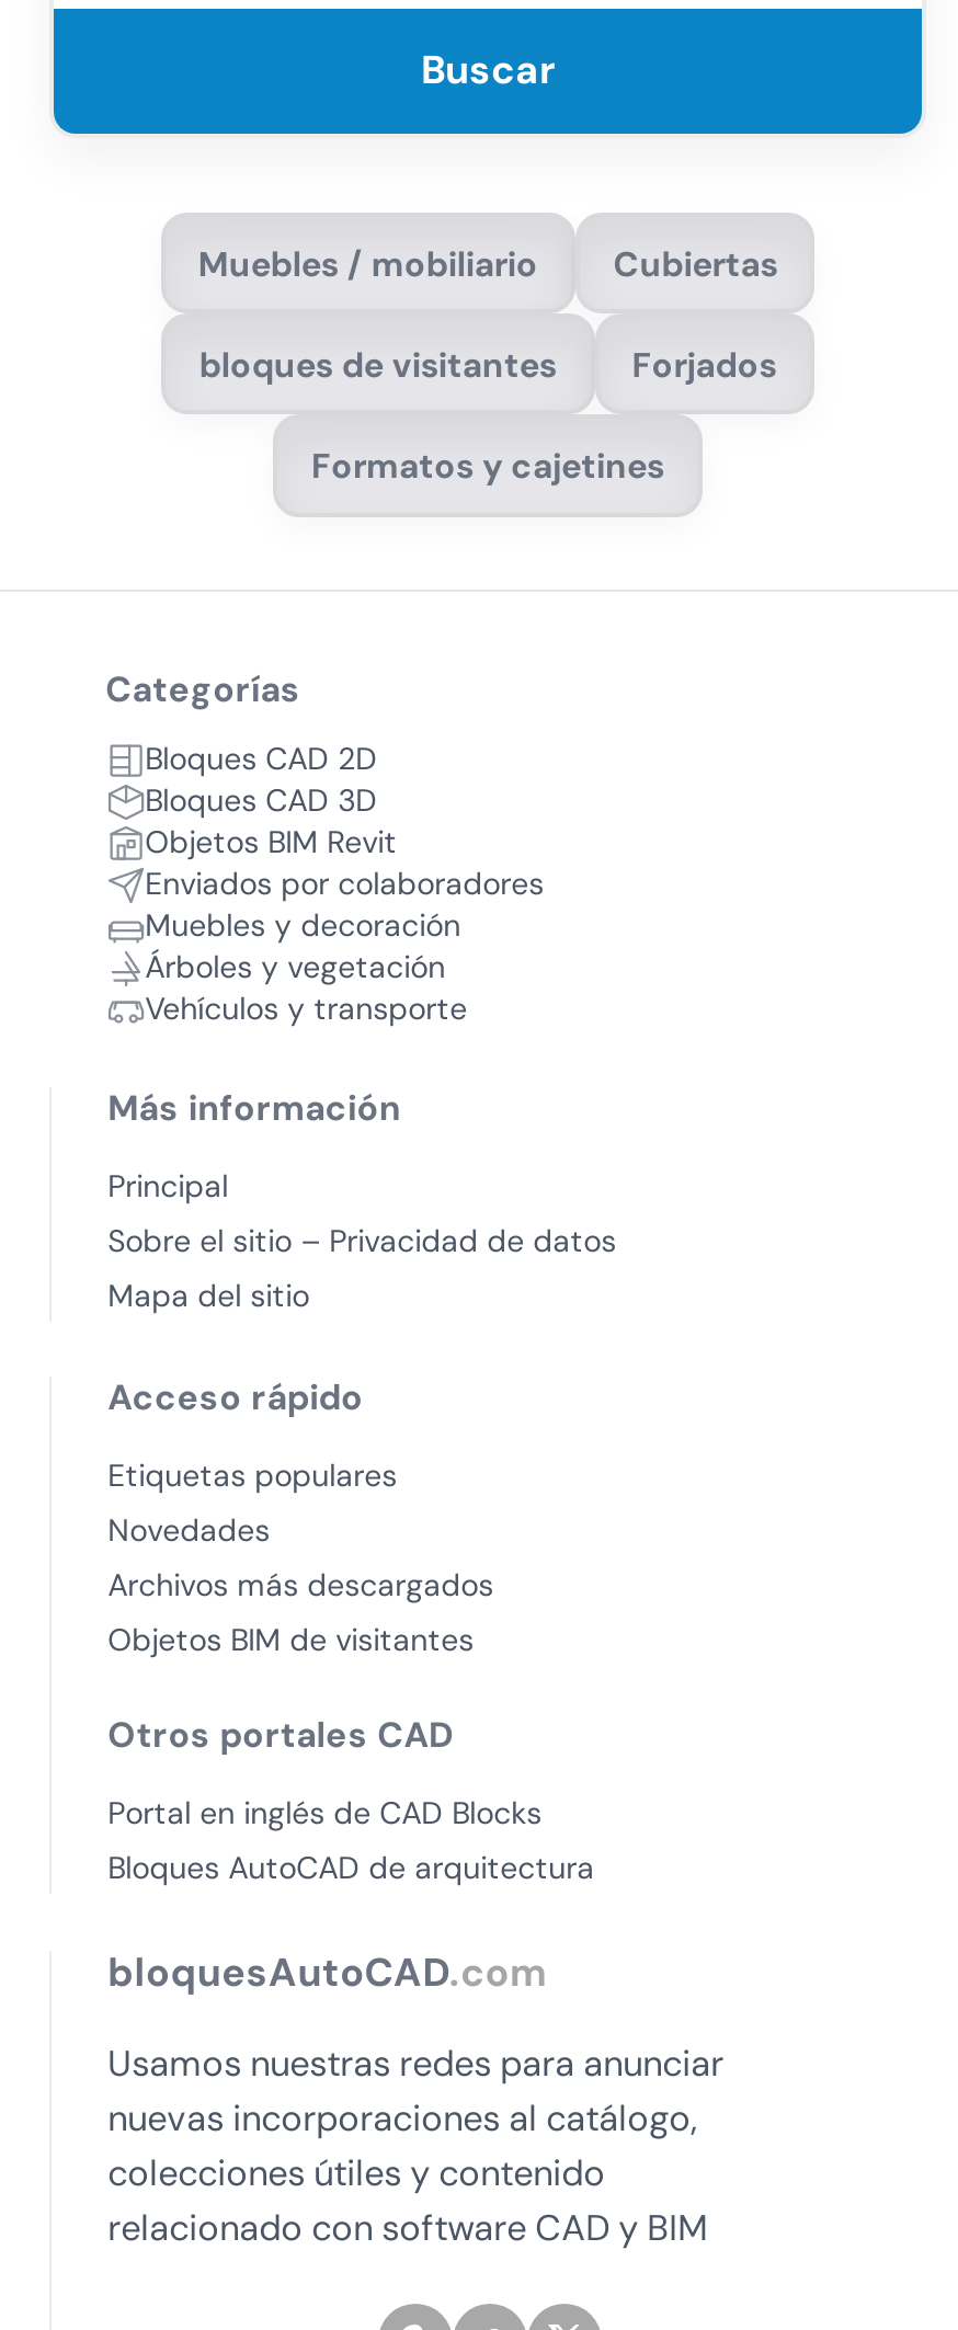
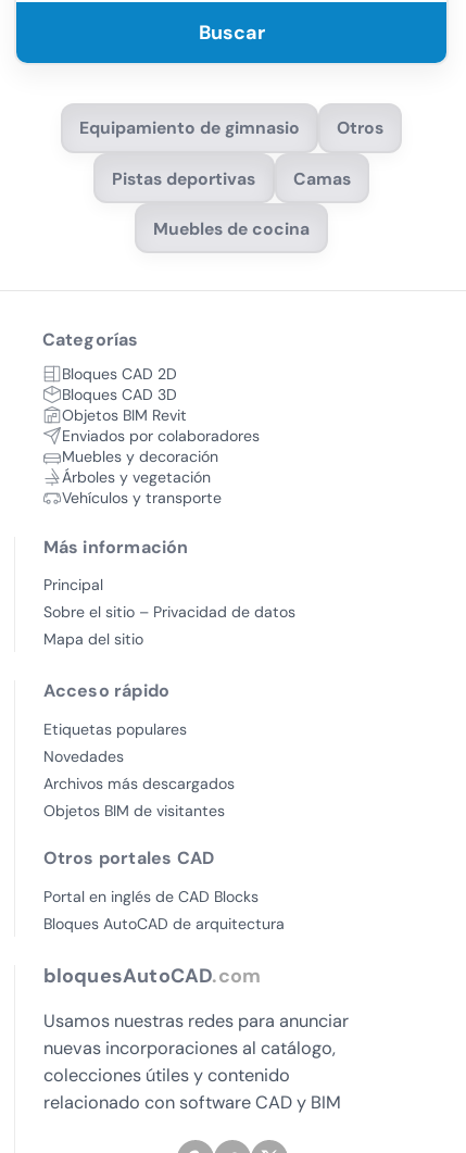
- Muebles / mobiliario
- Cubiertas
+ Equipamiento de gimnasio
+ Otros

- bloques de visitantes
- Forjados
+ Pistas deportivas
+ Camas

- Formatos y cajetines
+ Muebles de cocina
